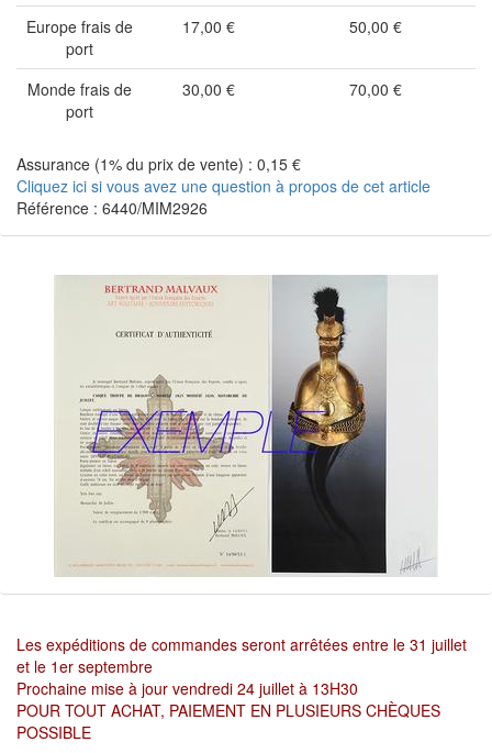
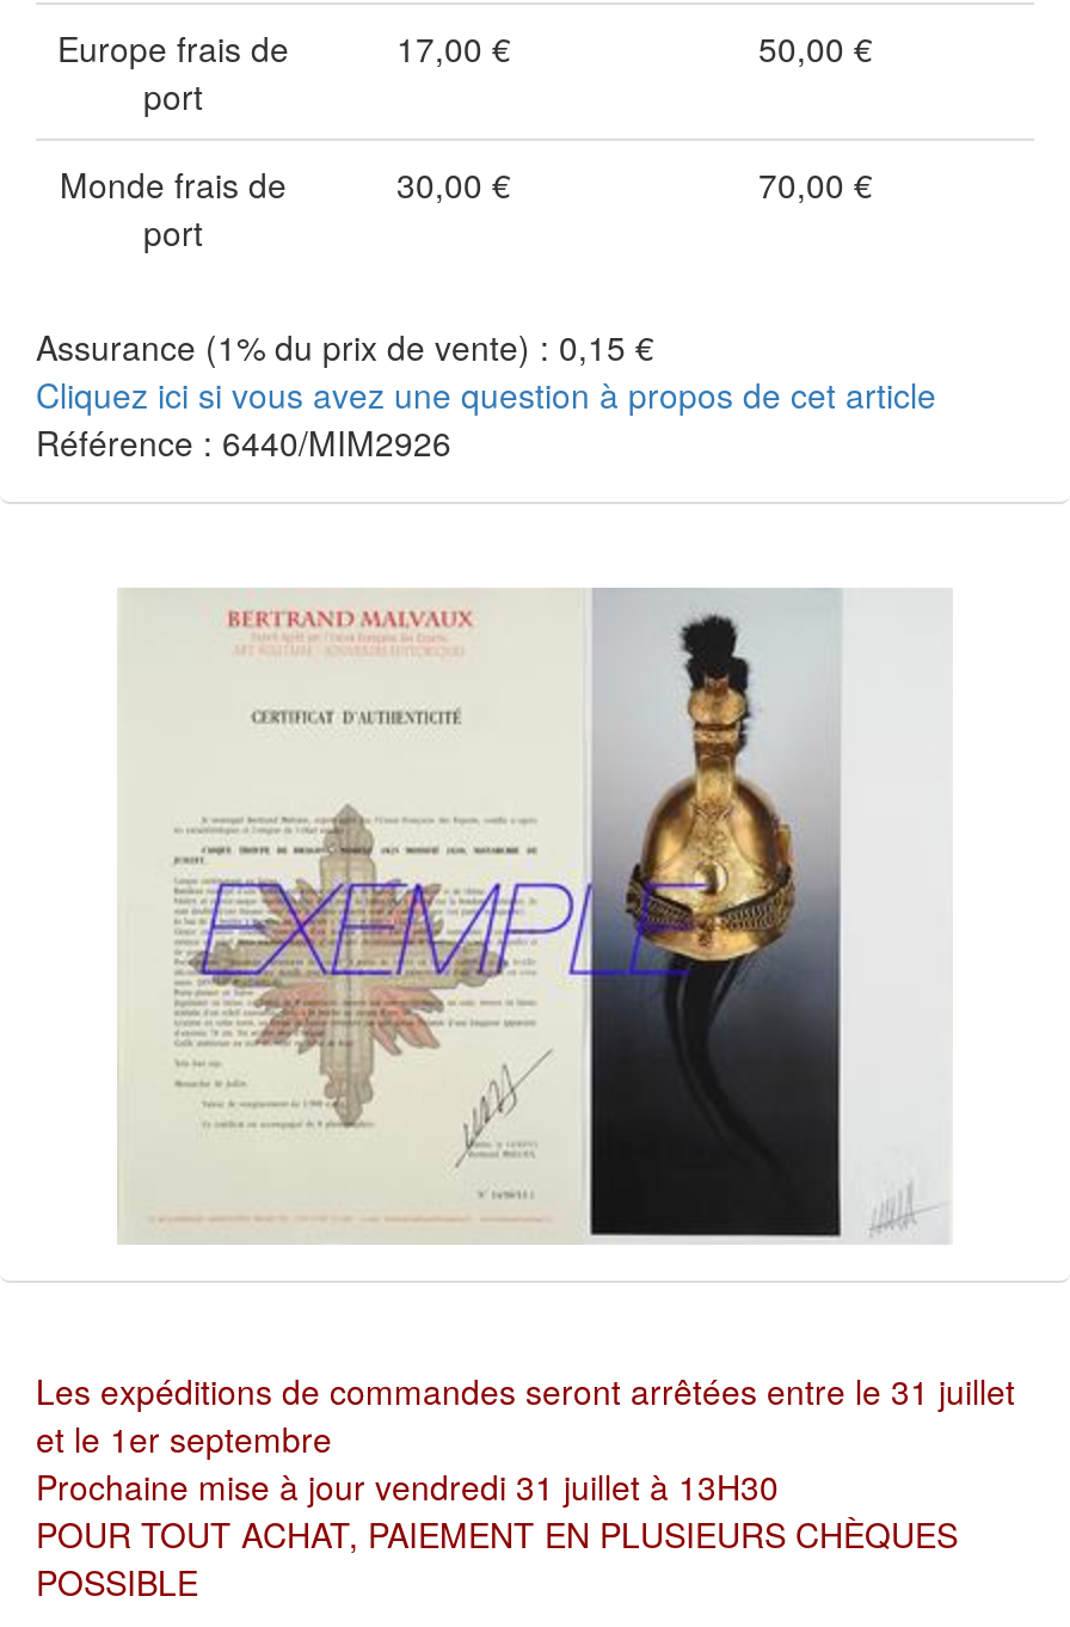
- Prochaine mise à jour vendredi 24 juillet à 13H30
+ Prochaine mise à jour vendredi 31 juillet à 13H30
